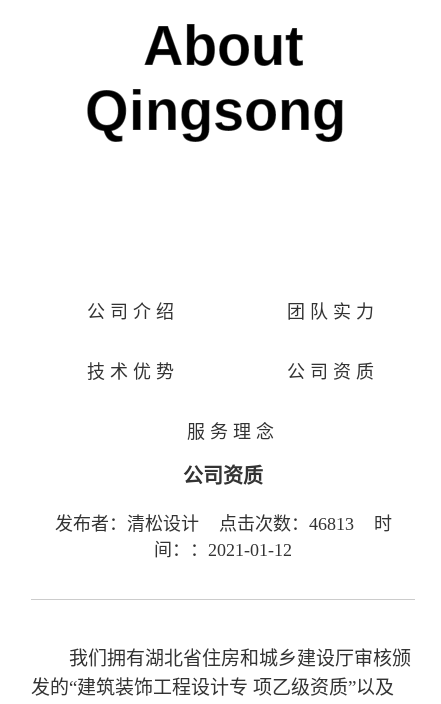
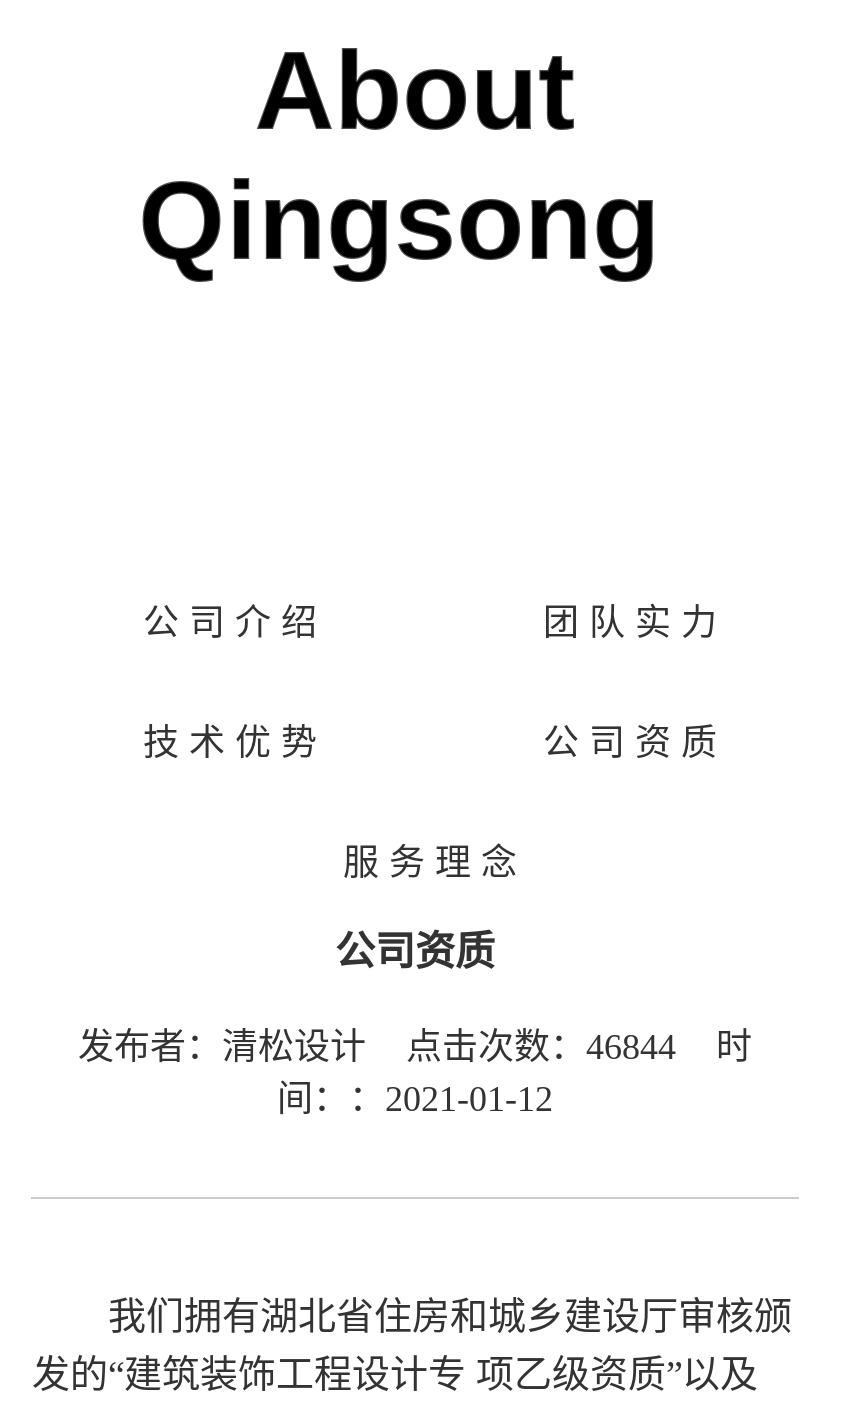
- 发布者：清松设计 点击次数：46813 时
+ 发布者：清松设计 点击次数：46844 时
